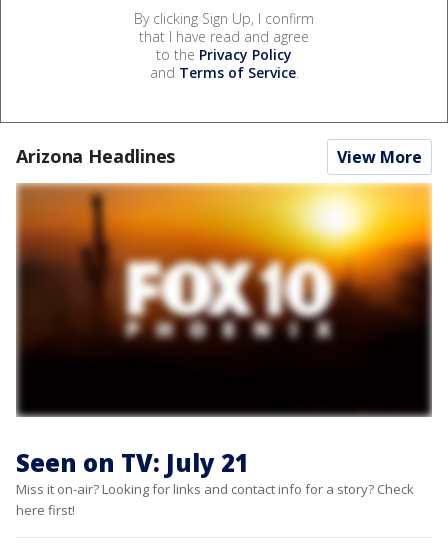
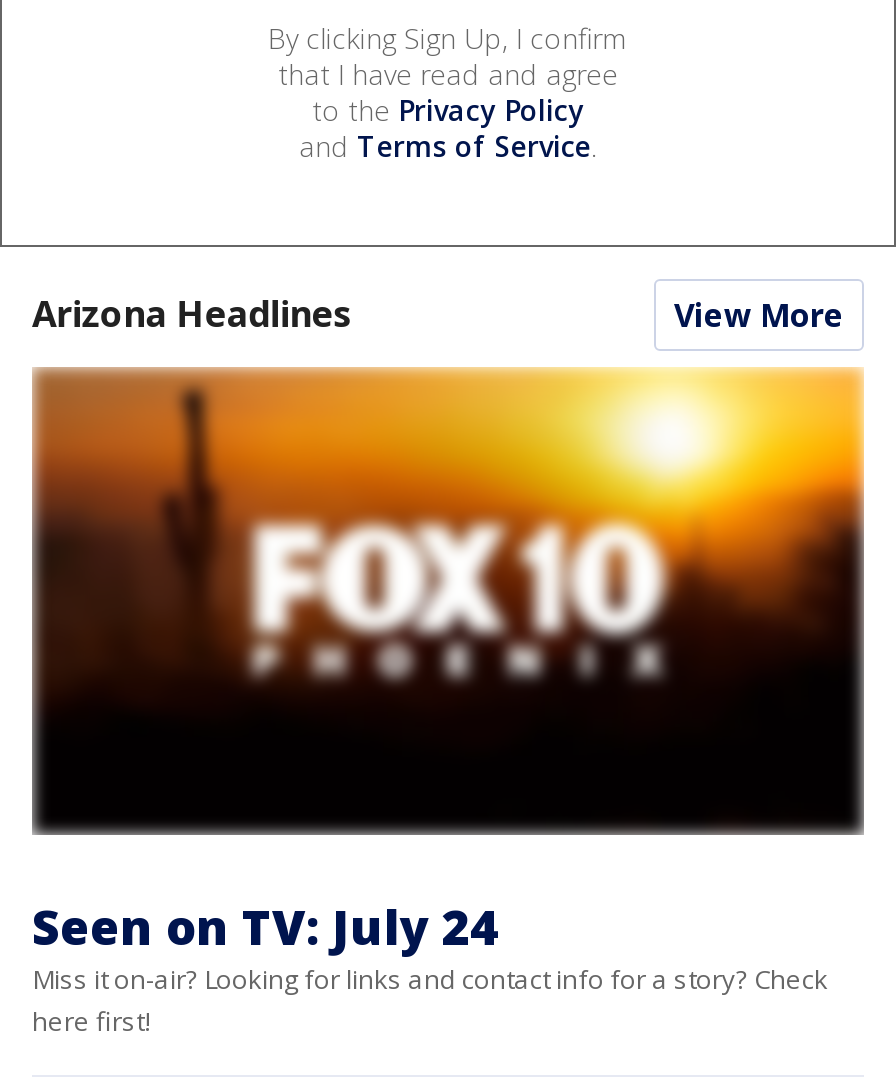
- Seen on TV: July 21
+ Seen on TV: July 24
